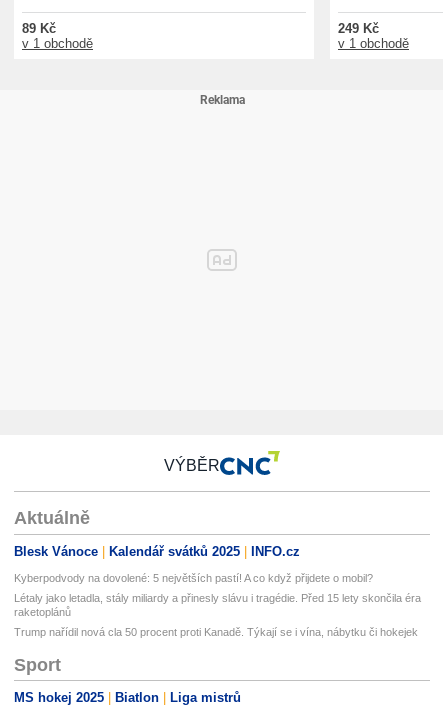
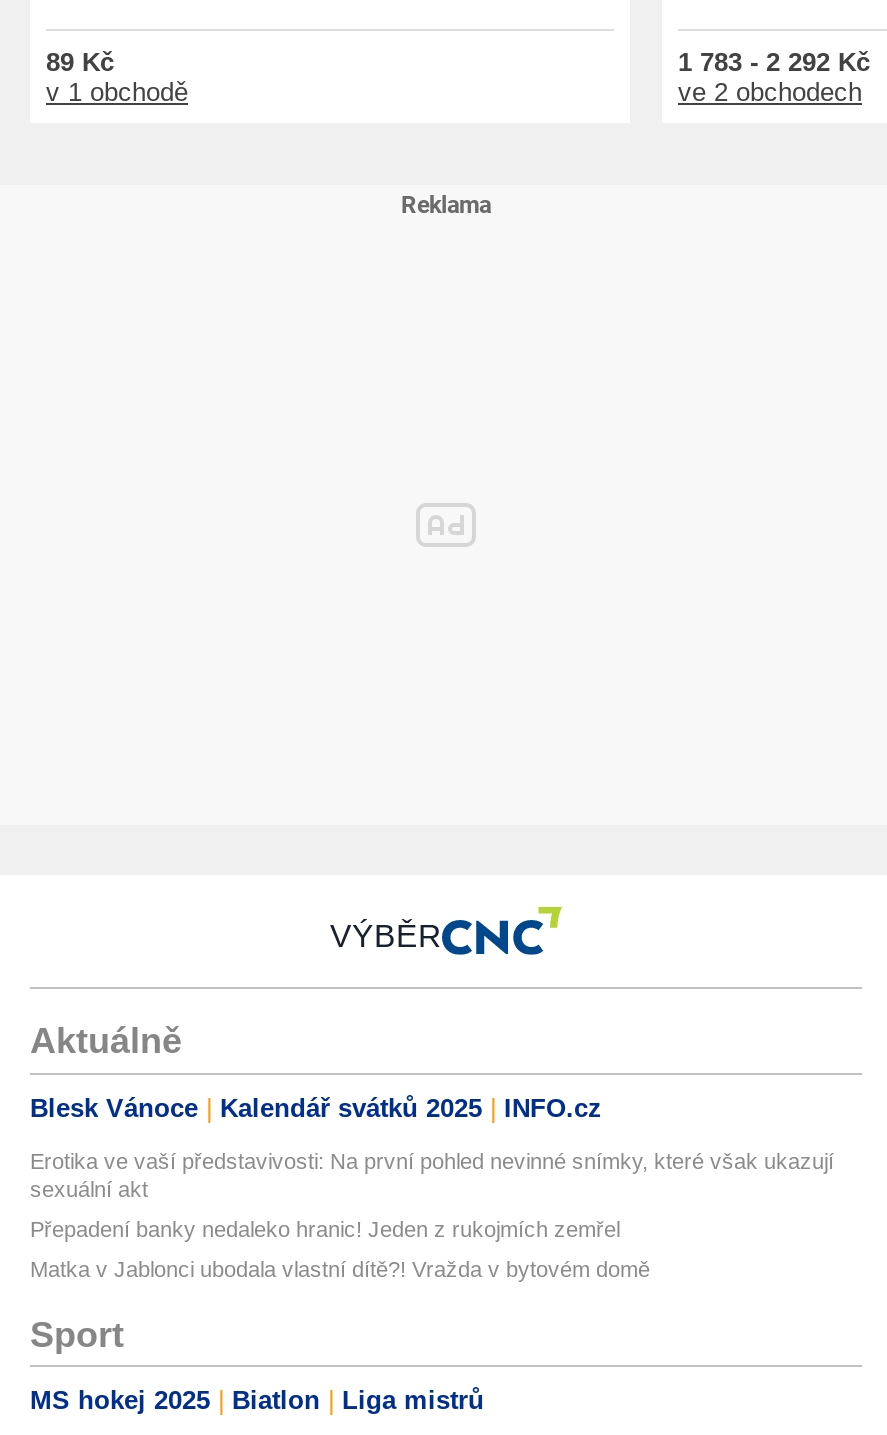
- 249 Kč
- v 1 obchodě
+ 1 783 - 2 292 Kč
+ ve 2 obchodech

- Kyberpodvody na dovolené: 5 největších pastí! A co když přijdete o mobil?
+ Erotika ve vaší představivosti: Na první pohled nevinné snímky, které však ukazují
+ sexuální akt

- Létaly jako letadla, stály miliardy a přinesly slávu i tragédie. Před 15 lety skončila éra
- raketoplánů
+ Přepadení banky nedaleko hranic! Jeden z rukojmích zemřel

- Trump nařídil nová cla 50 procent proti Kanadě. Týkají se i vína, nábytku či hokejek
+ Matka v Jablonci ubodala vlastní dítě?! Vražda v bytovém domě
